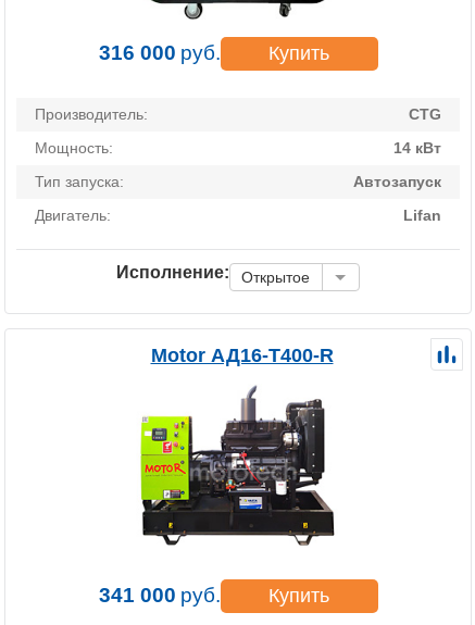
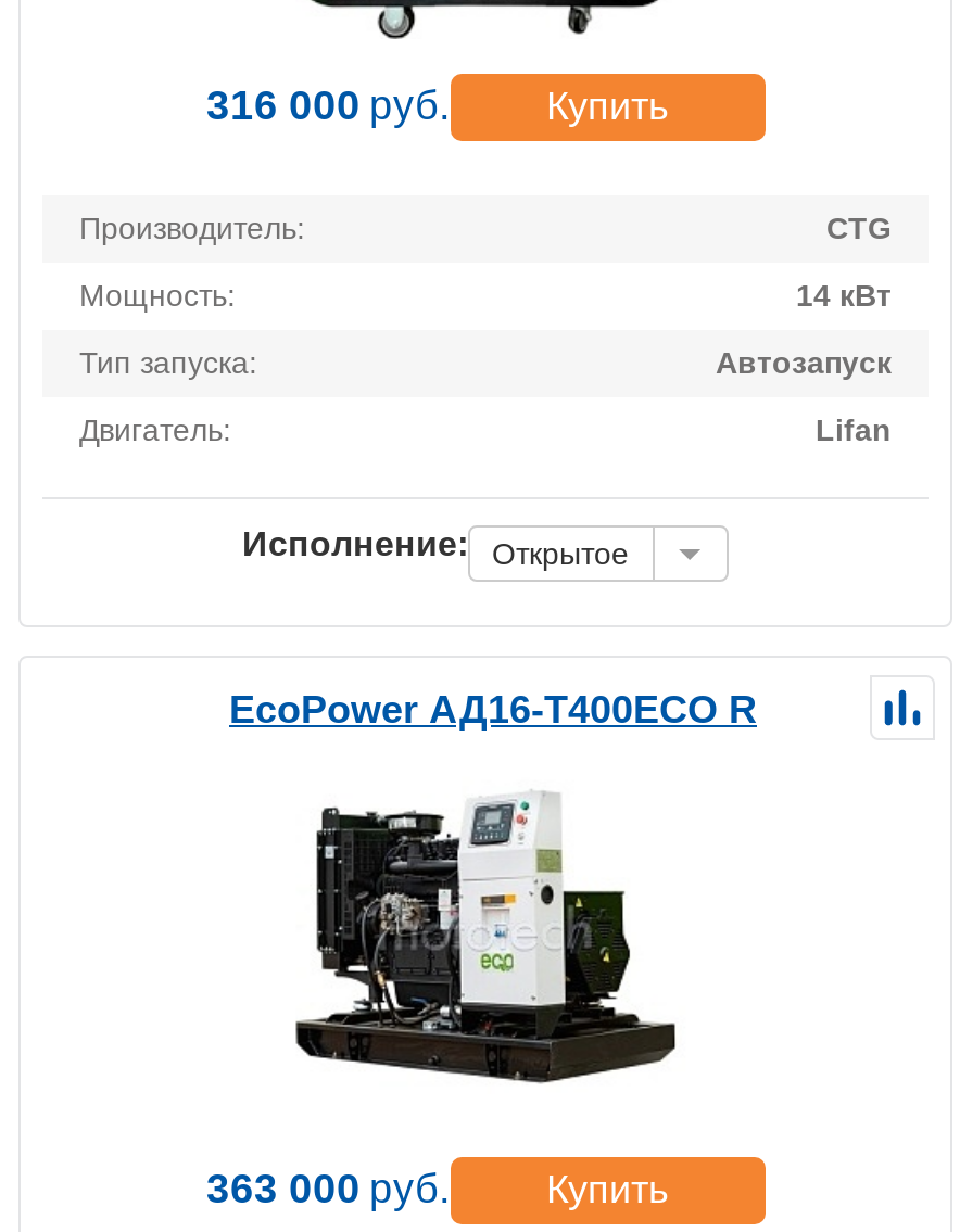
- Motor АД16-Т400-R
+ EcoPower АД16-T400ECO R

- [image]
- 341 000 руб.
+ [image]
+ 363 000 руб.
